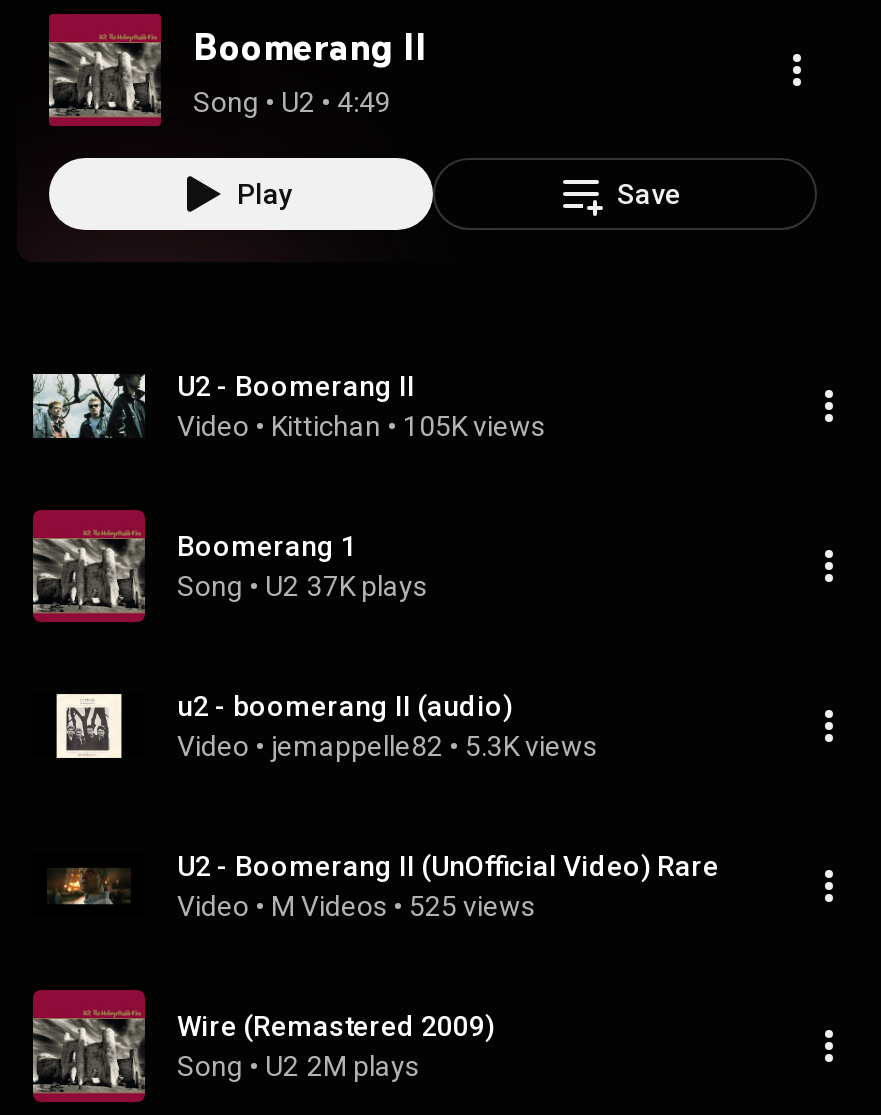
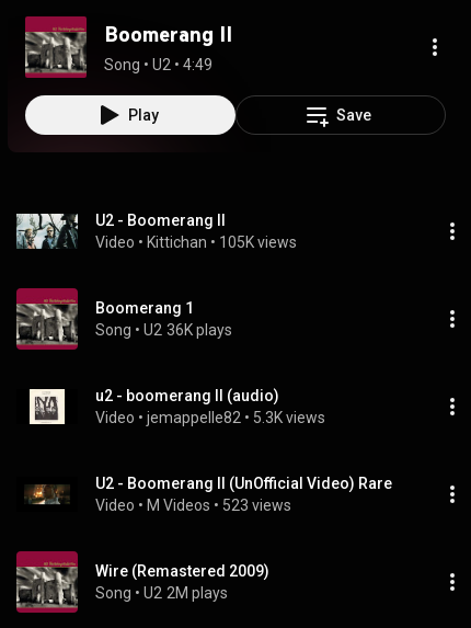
- Song • U2 37K plays
+ Song • U2 36K plays

- Video • M Videos • 525 views
+ Video • M Videos • 523 views
